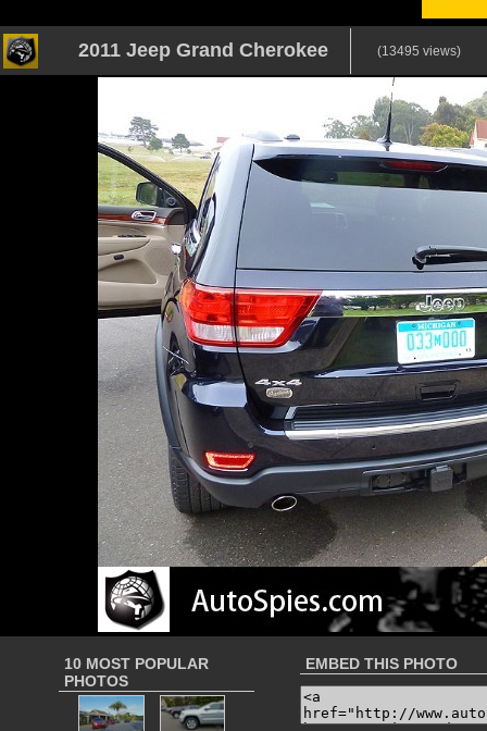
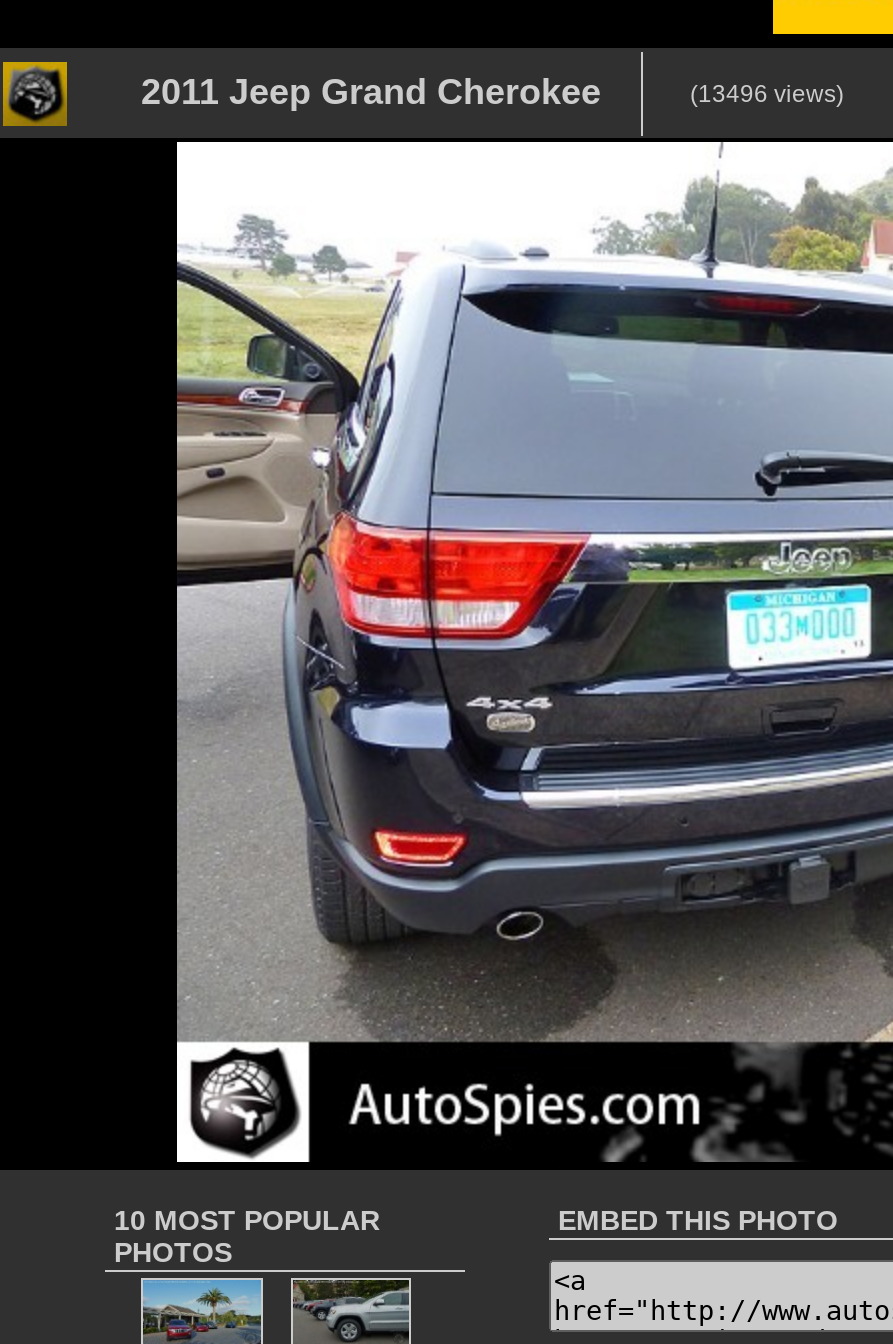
- (13495 views)
+ (13496 views)
